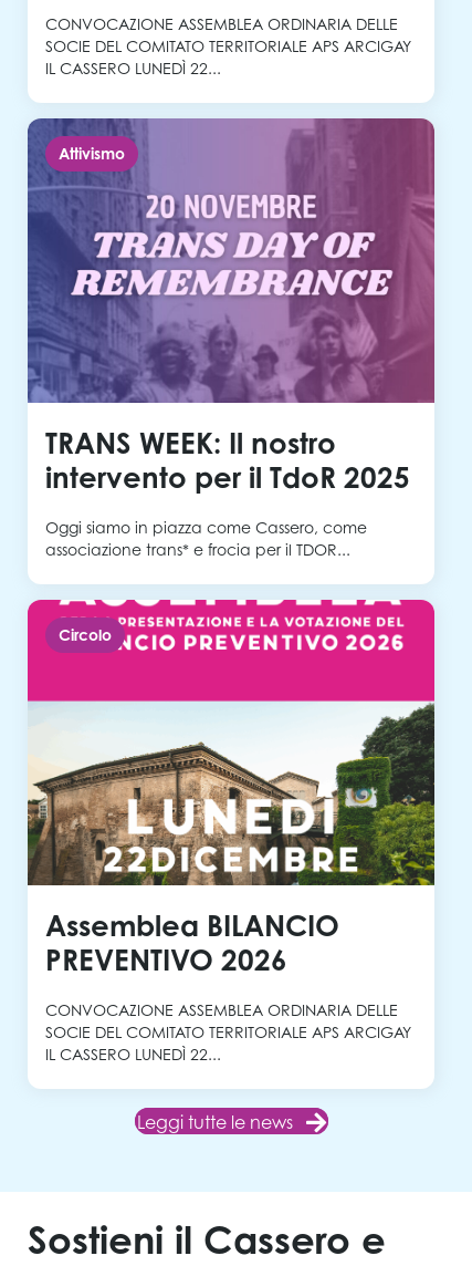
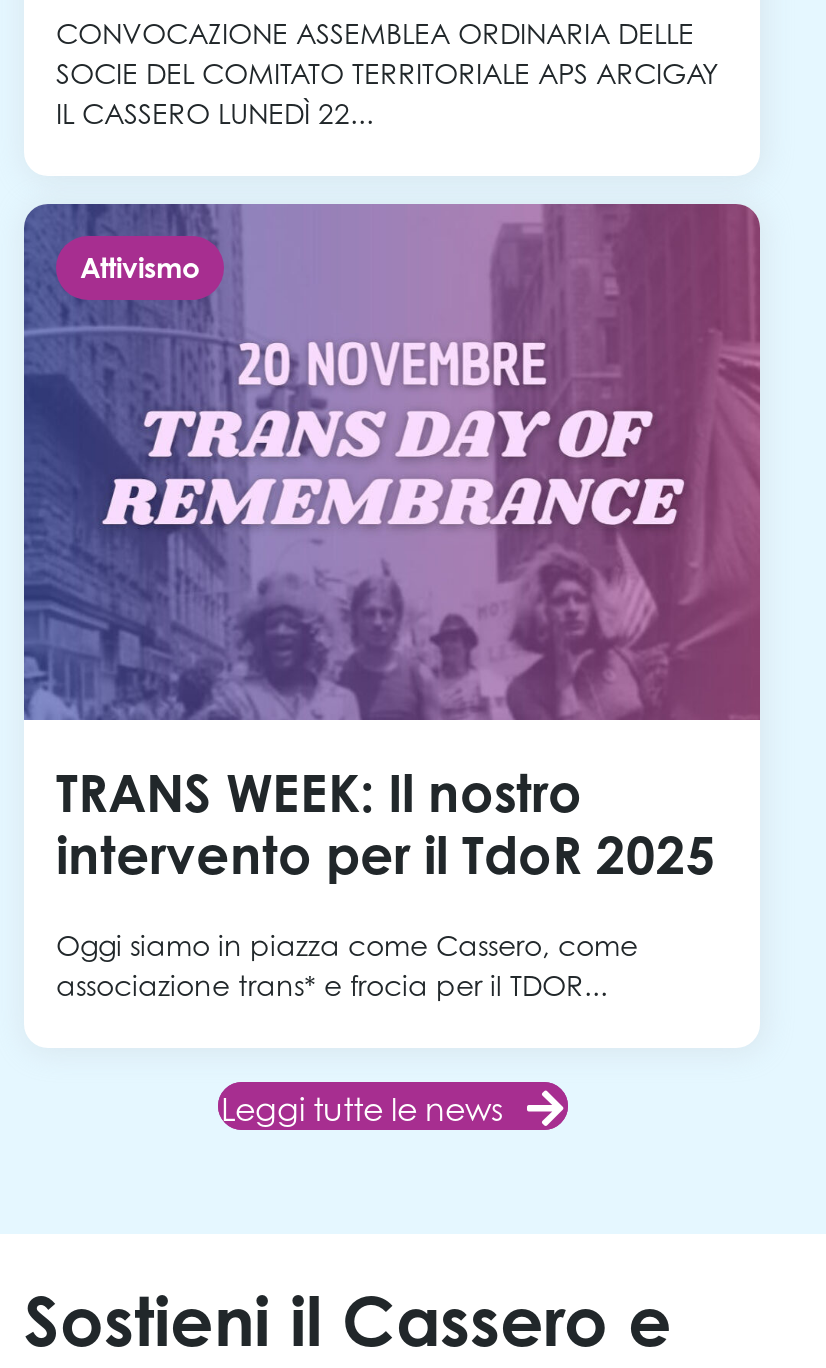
- [image]
- Circolo

- Assemblea BILANCIO
- PREVENTIVO 2026
- CONVOCAZIONE ASSEMBLEA ORDINARIA DELLE
- SOCIE DEL COMITATO TERRITORIALE APS ARCIGAY
- IL CASSERO LUNEDÌ 22...
